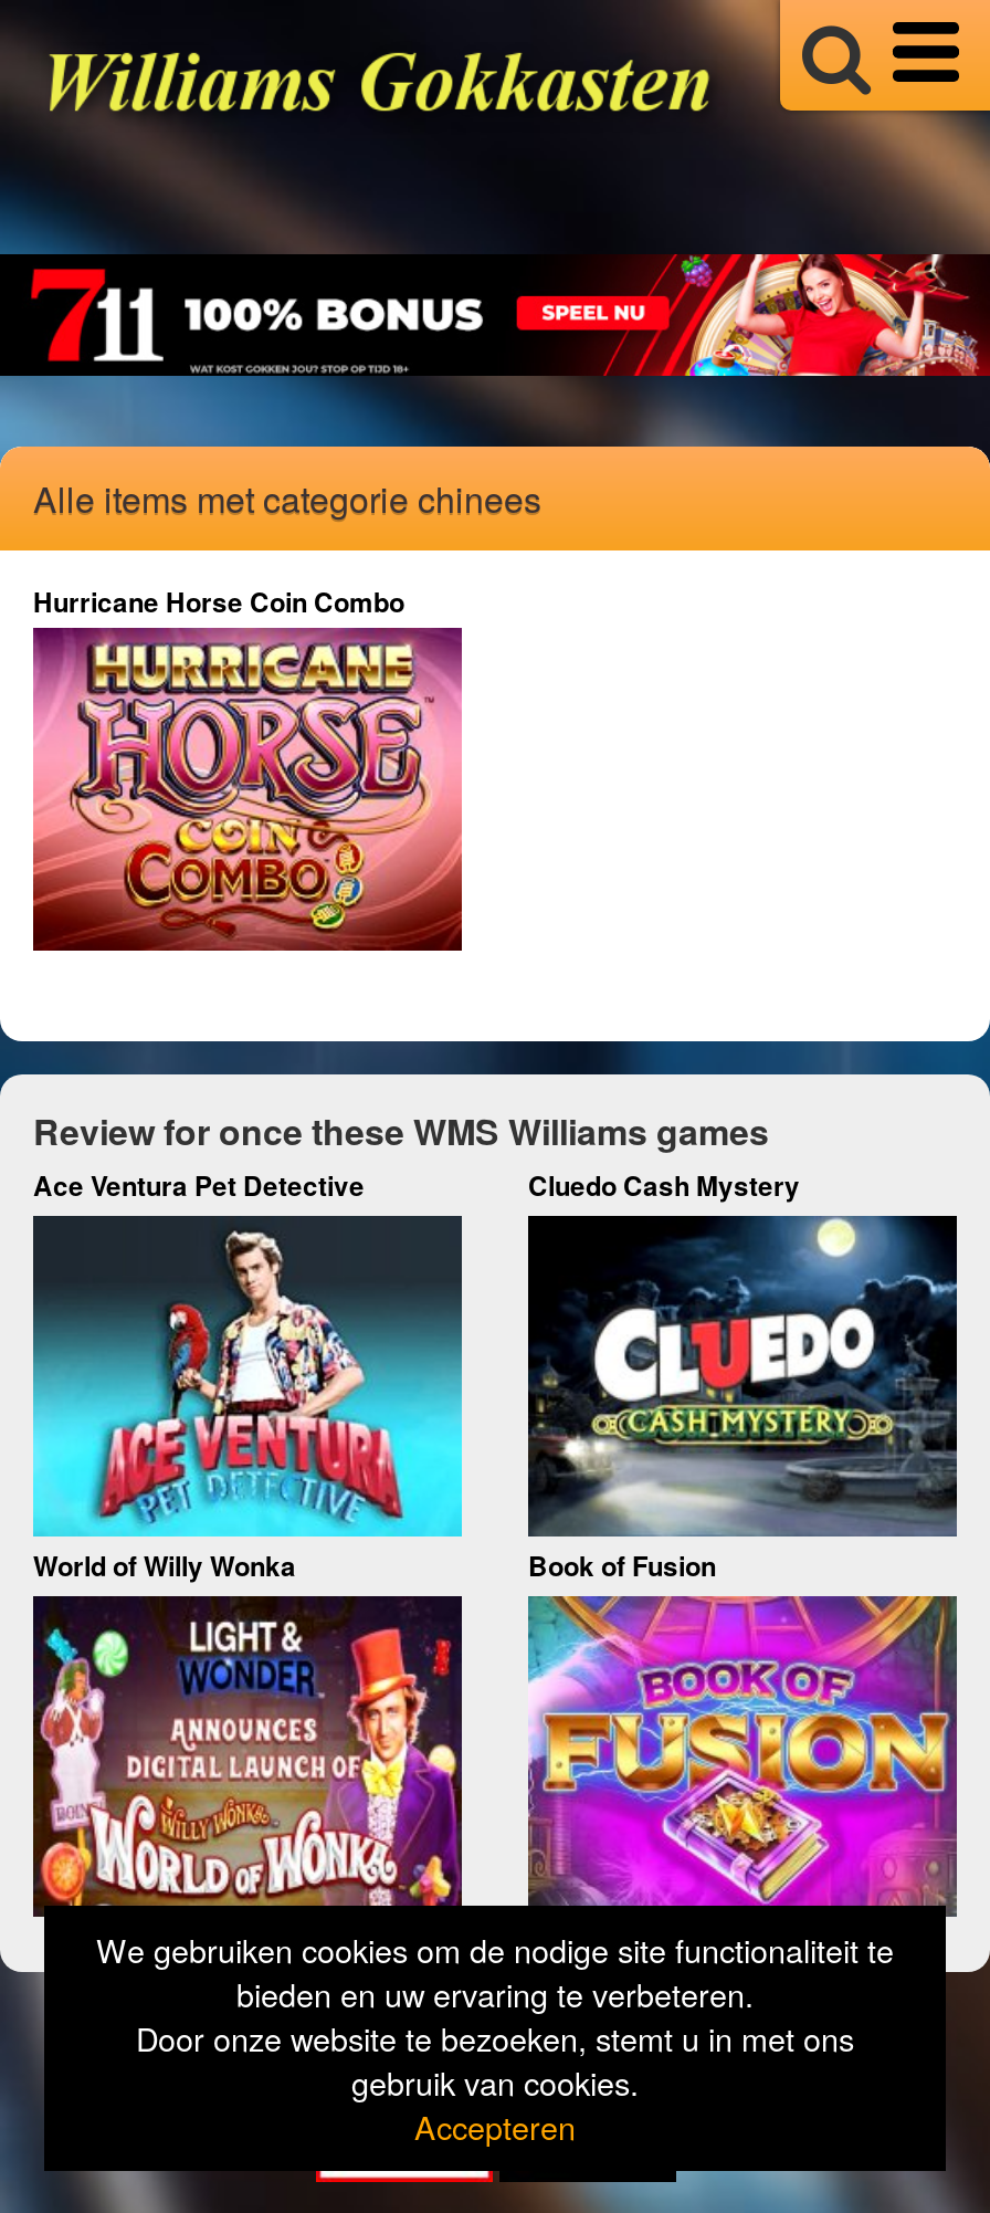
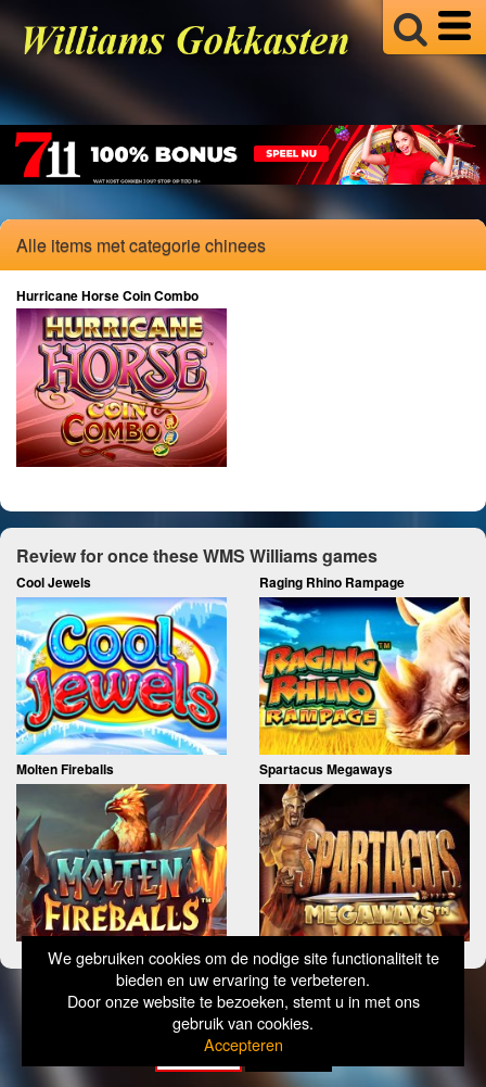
- Ace Ventura Pet Detective
- Cluedo Cash Mystery
+ Cool Jewels
+ Raging Rhino Rampage

- [image]
- World of Willy Wonka
- Book of Fusion
+ [image]
+ Molten Fireballs
+ Spartacus Megaways

- [image]
+ [image]

- [image]
+ [image]

- [image]
+ [image]
